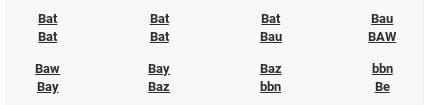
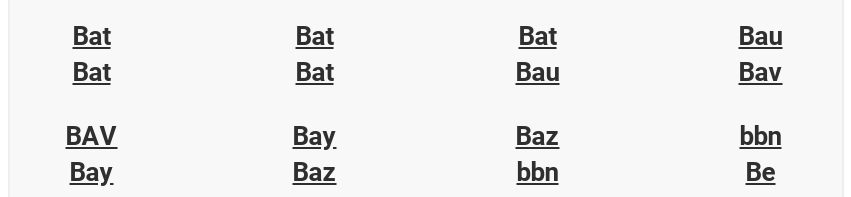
- BAW
+ Bav

- Baw
+ BAV
